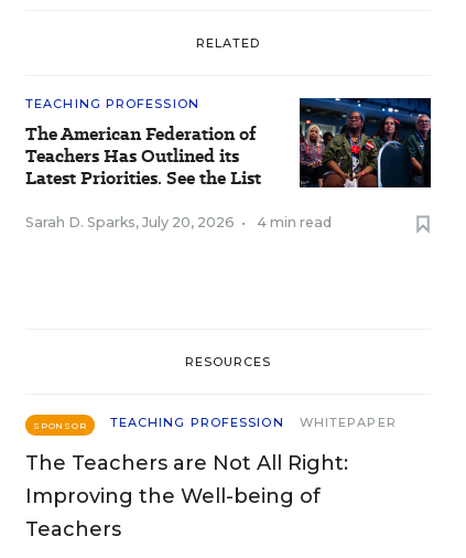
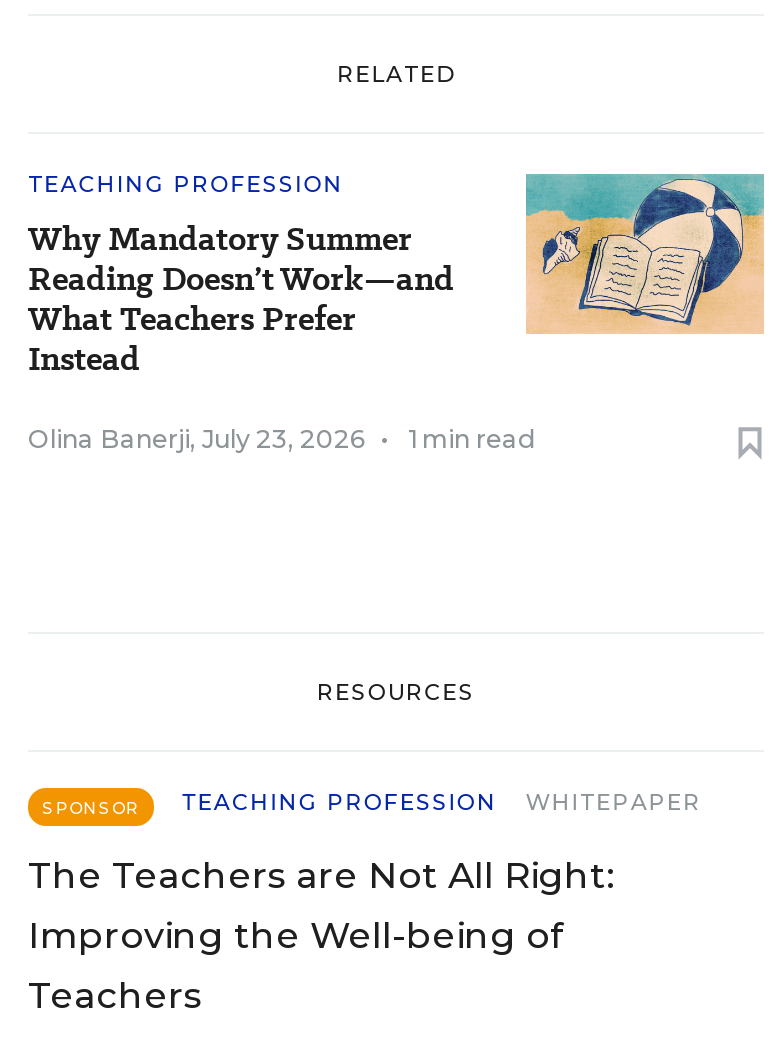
- [image]
- The American Federation of
- Teachers Has Outlined its
- Latest Priorities. See the List
+ [image]
+ Why Mandatory Summer
+ Reading Doesn’t Work—and
+ What Teachers Prefer
+ Instead

- Sarah D. Sparks, July 20, 2026 •
- 4 min read
+ Olina Banerji, July 23, 2026 •
+ 1 min read
